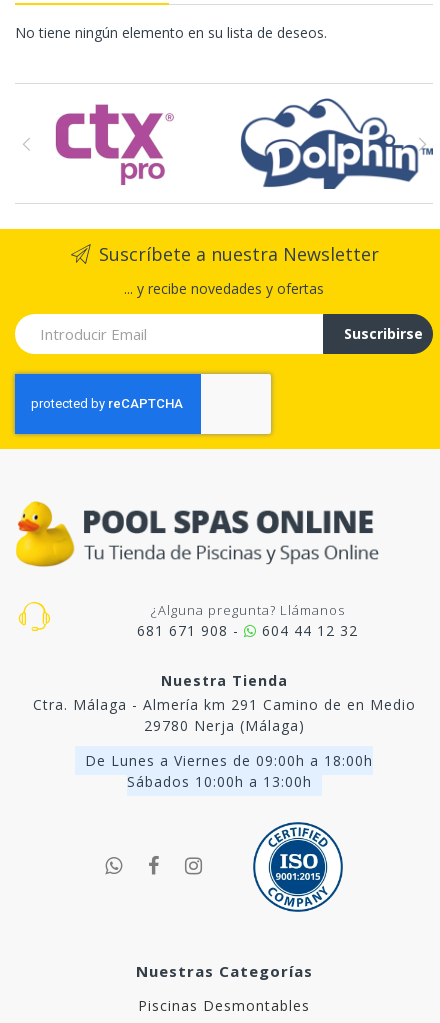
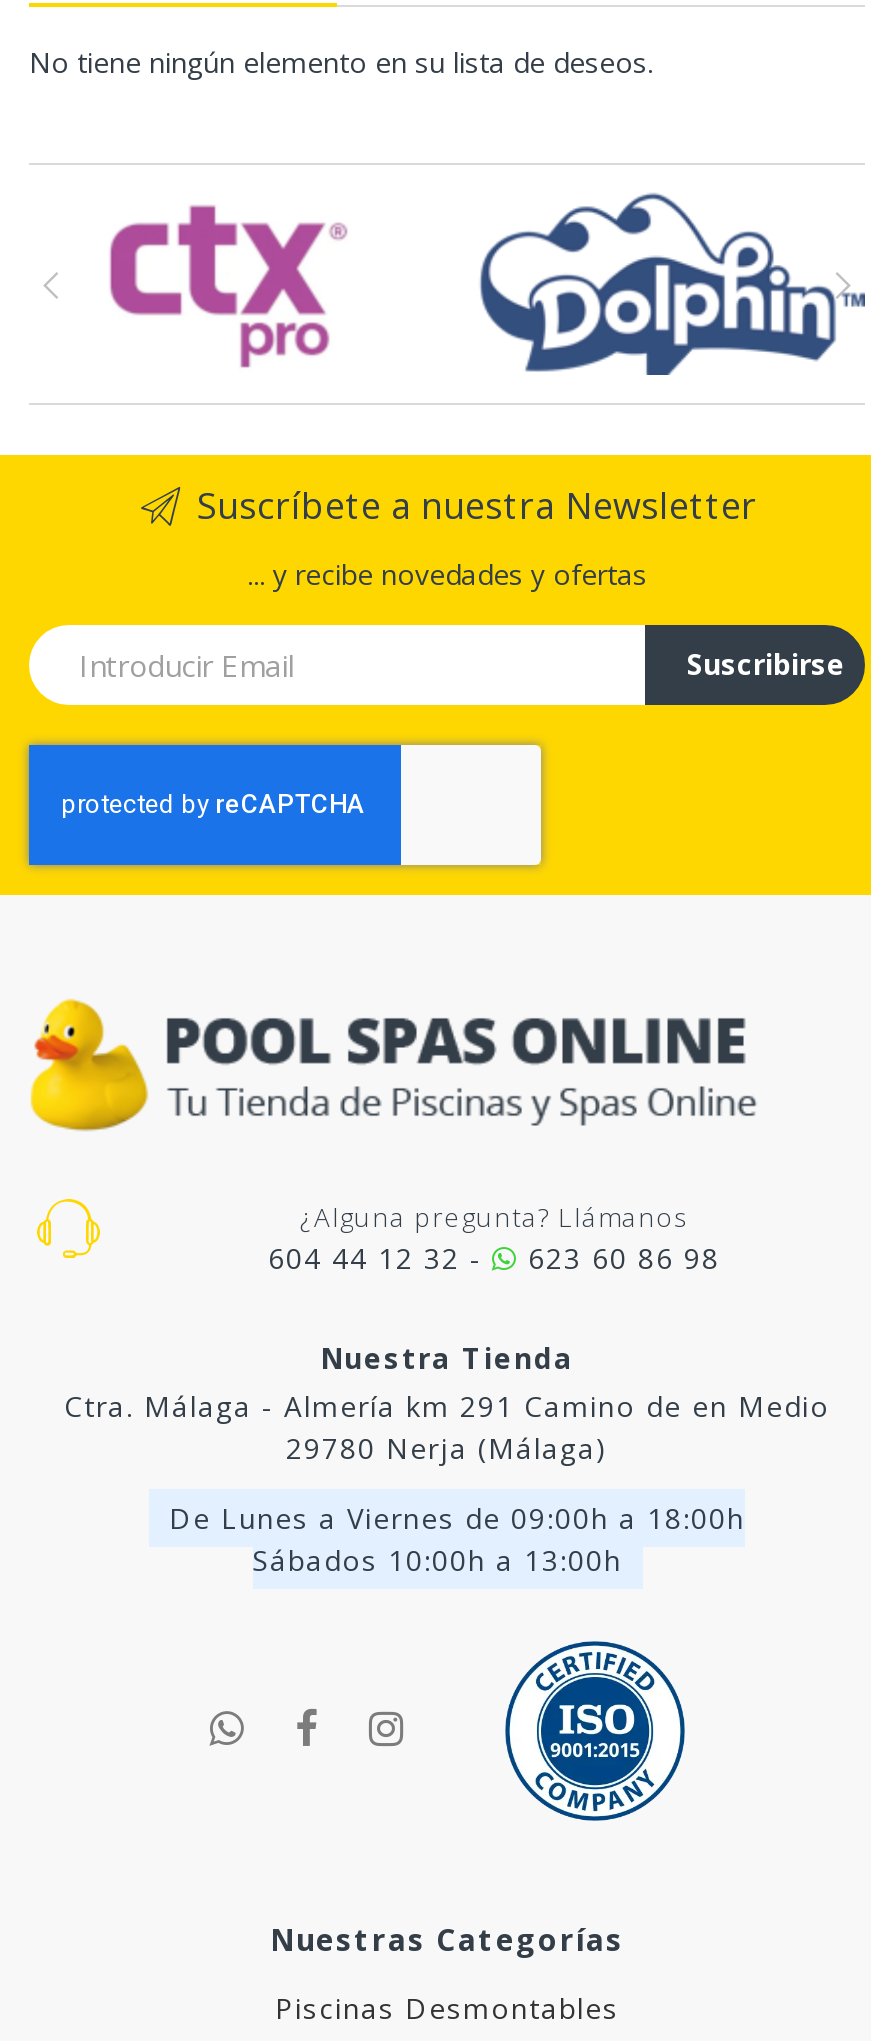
- 681 671 908 -
- 604 44 12 32
+ 604 44 12 32 -
+ 623 60 86 98
